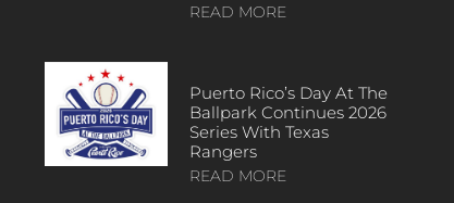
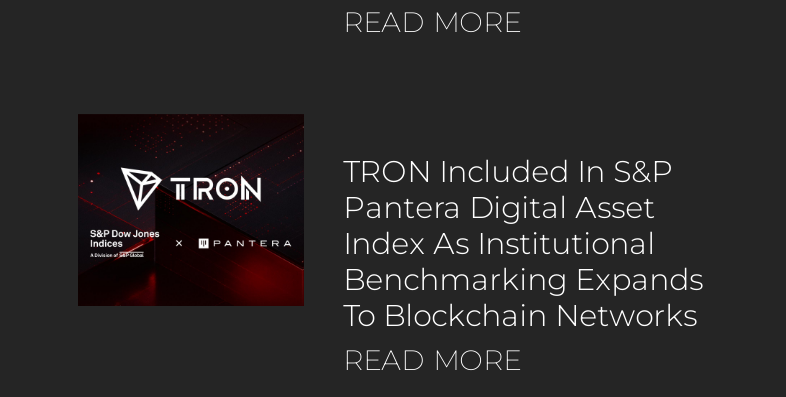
- [image]
- Puerto Rico’s Day At The
- Ballpark Continues 2026
- Series With Texas
- Rangers
+ [image]
+ TRON Included In S&P
+ Pantera Digital Asset
+ Index As Institutional
+ Benchmarking Expands
+ To Blockchain Networks
